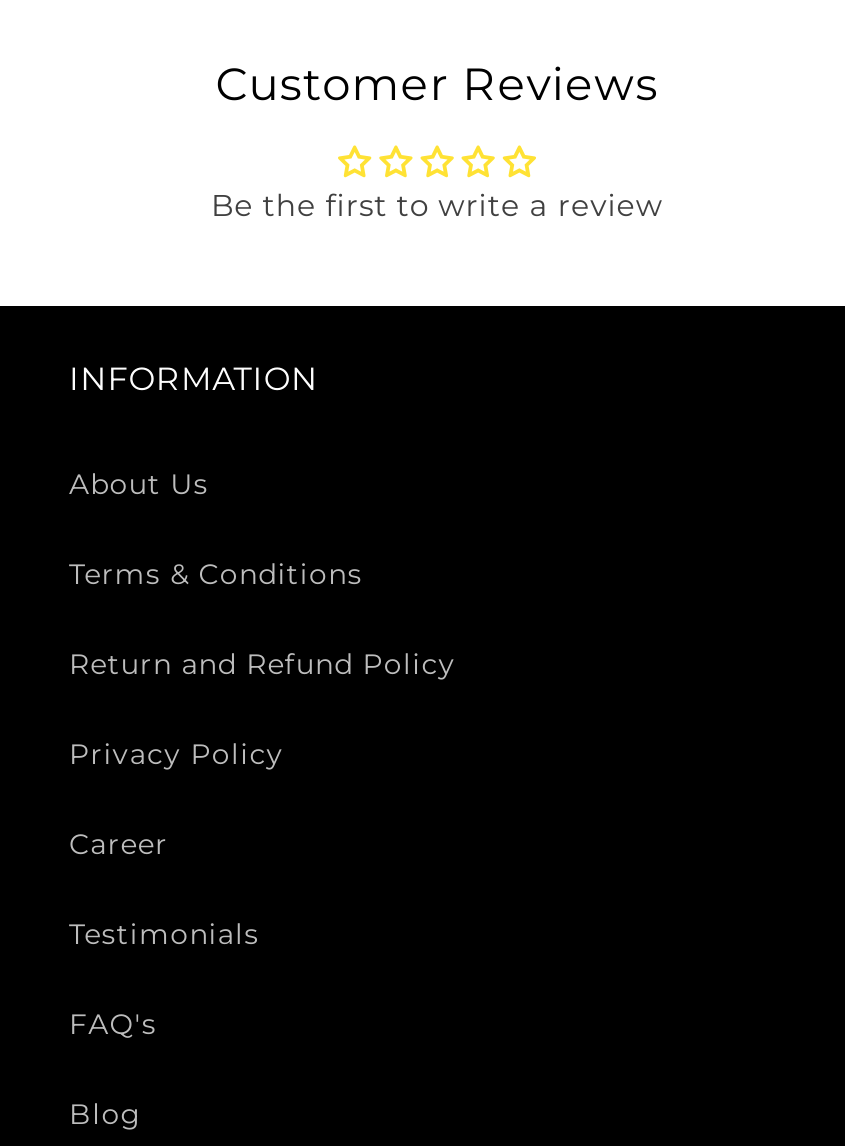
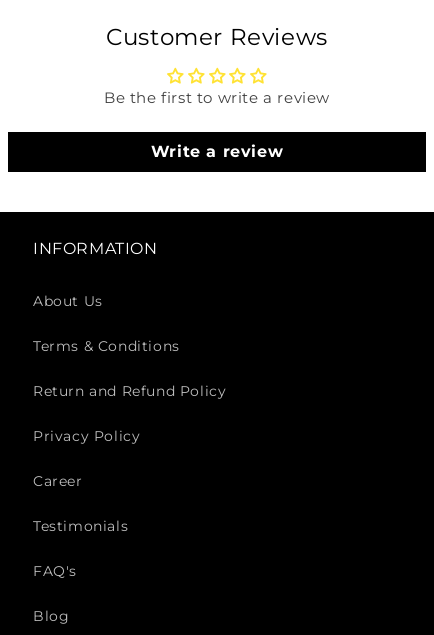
+ Write a review
